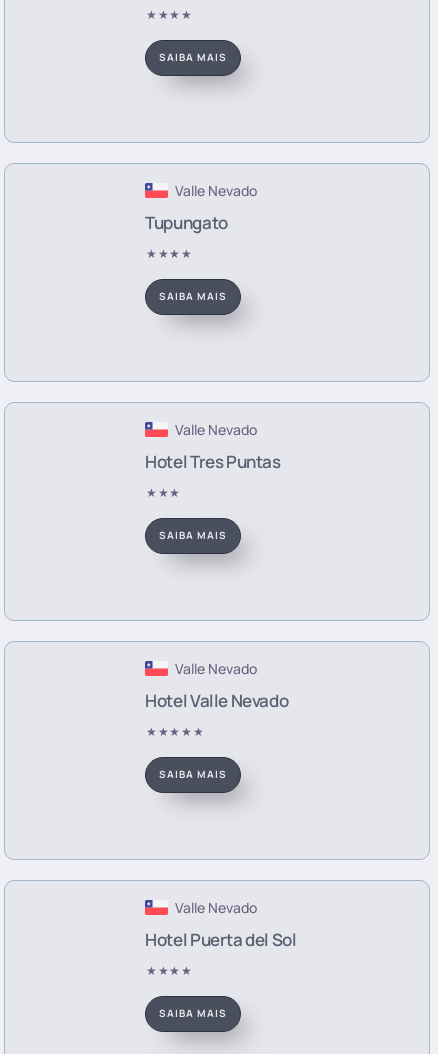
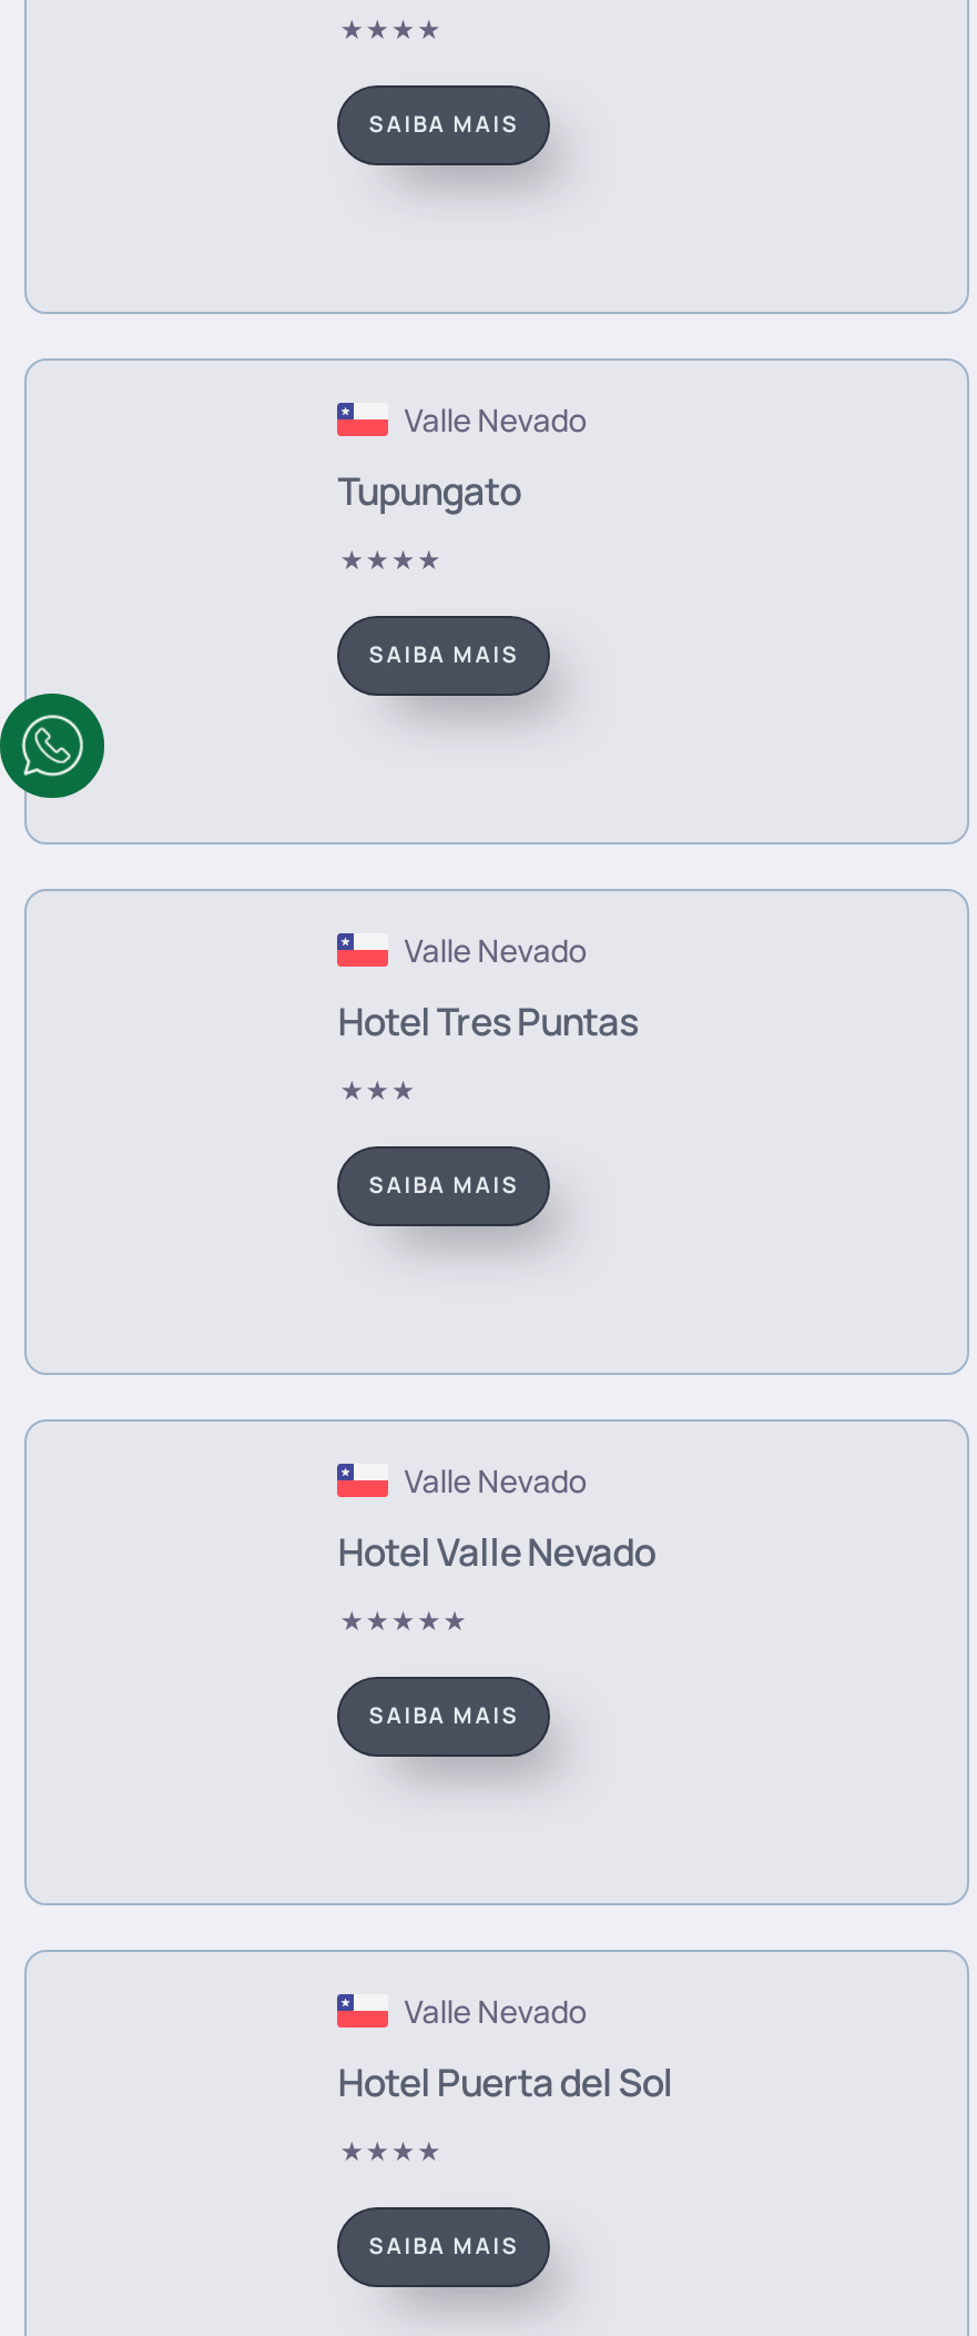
+ [image]
